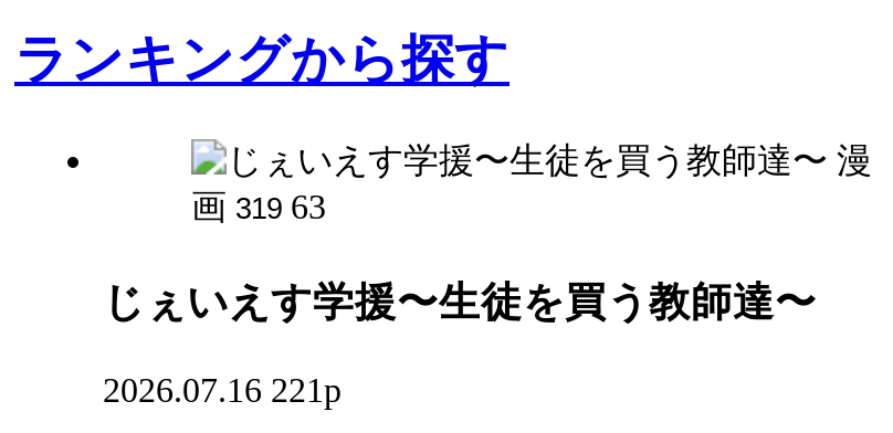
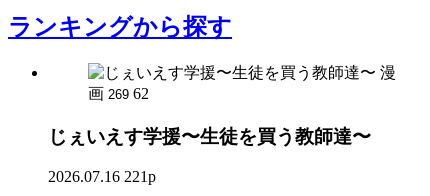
- 画 319 63
+ 画 269 62
